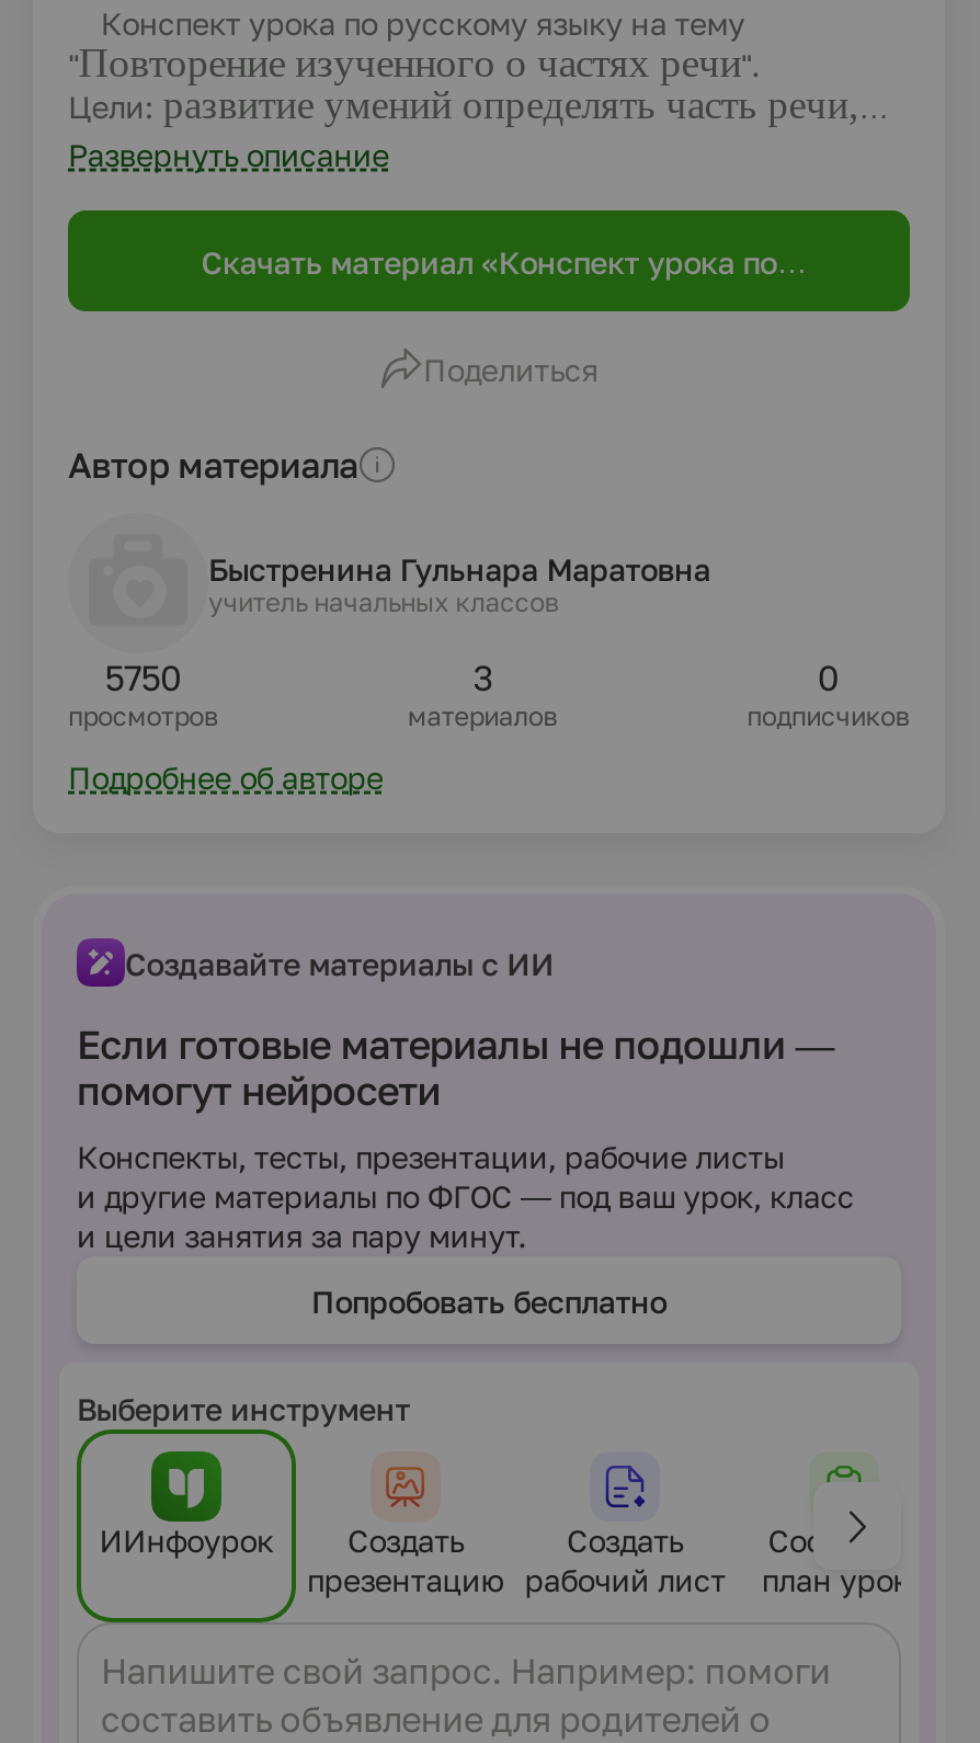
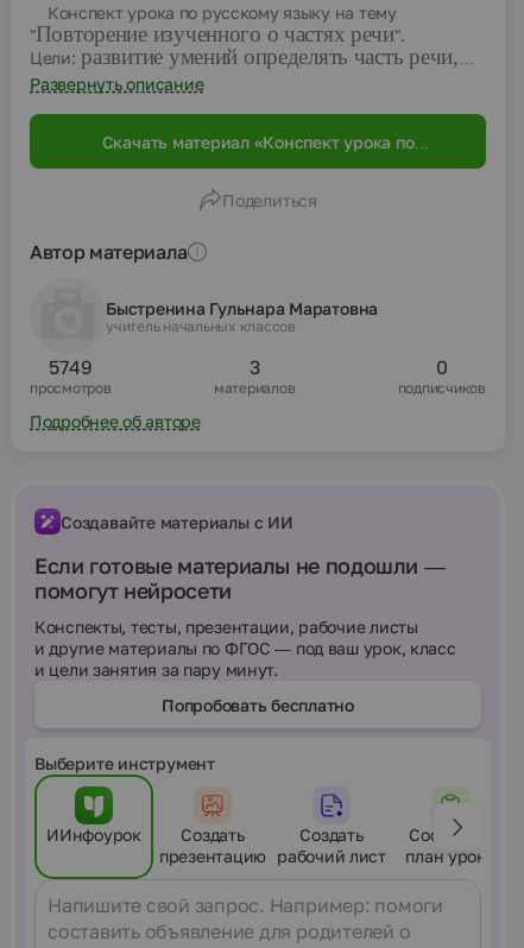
- 5750
+ 5749
